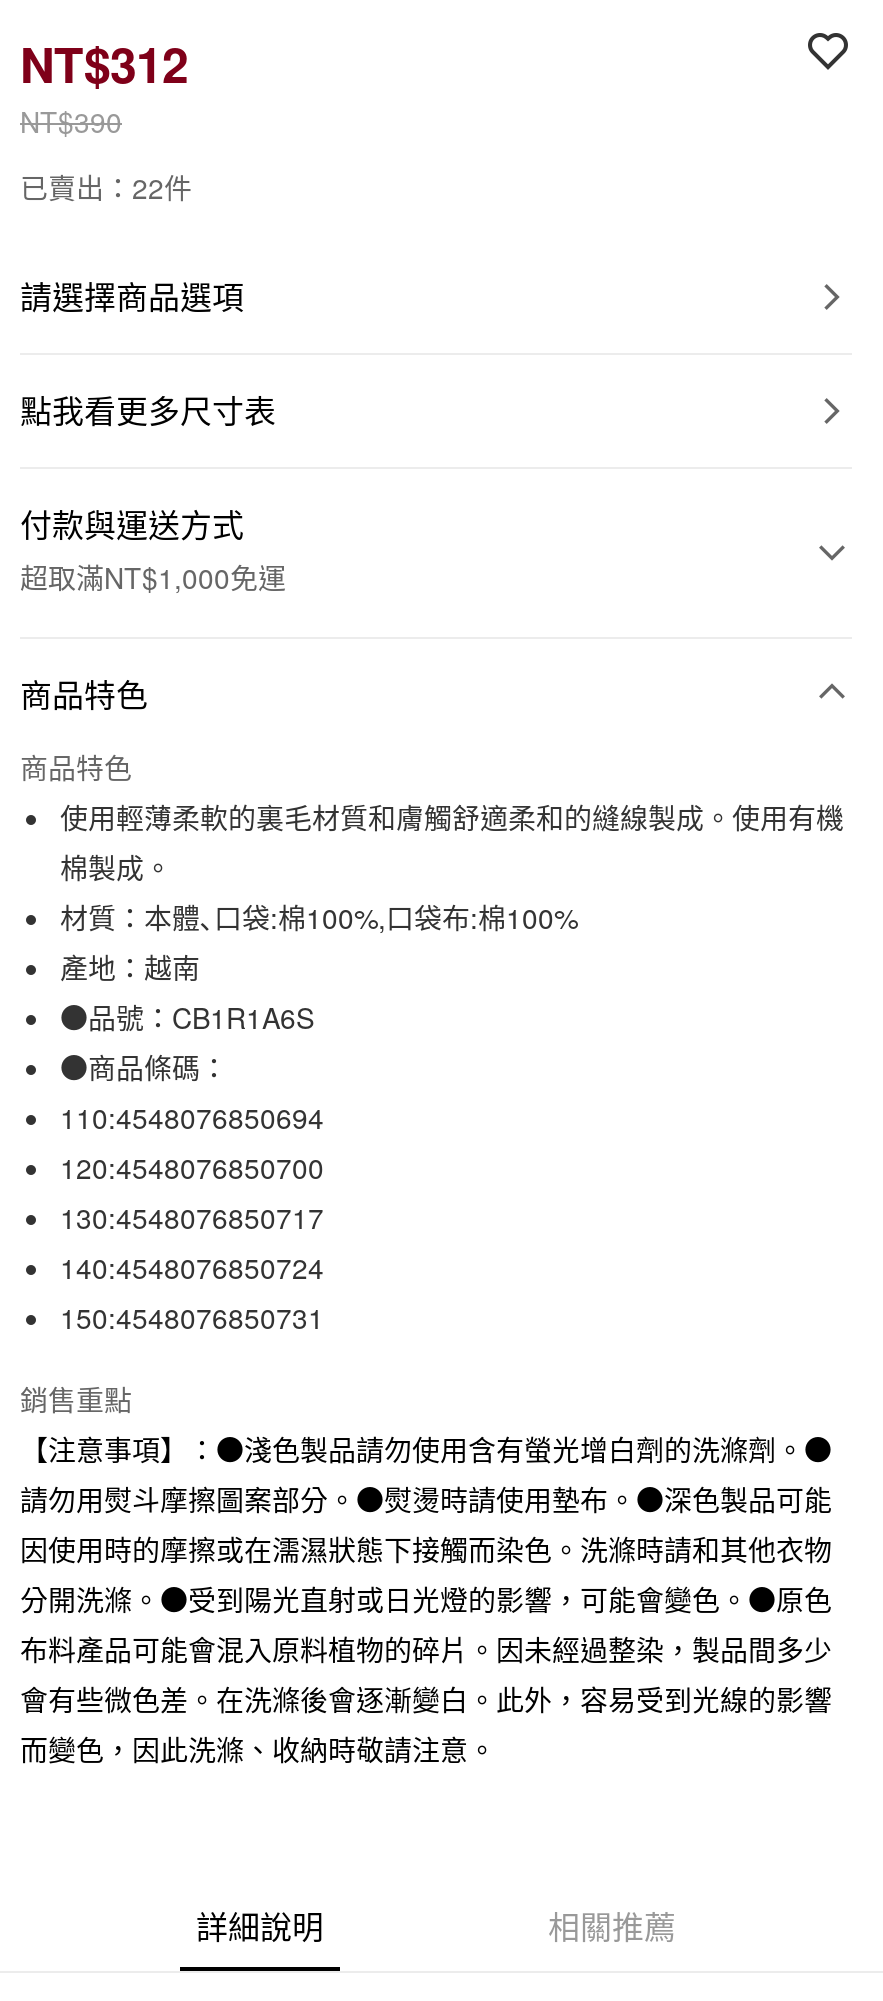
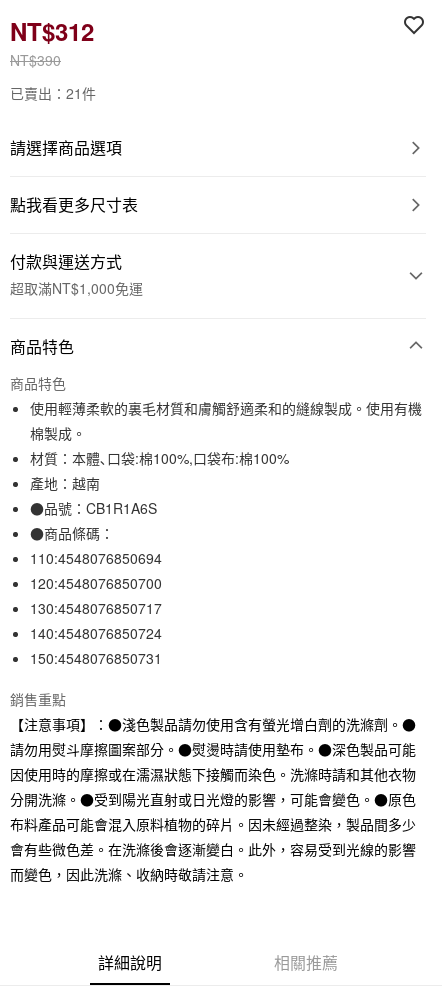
- 已賣出：22件
+ 已賣出：21件
